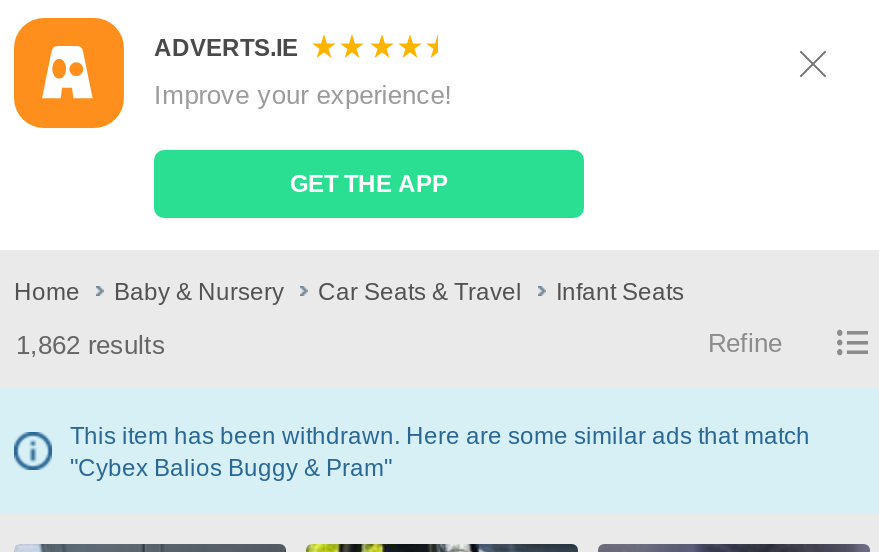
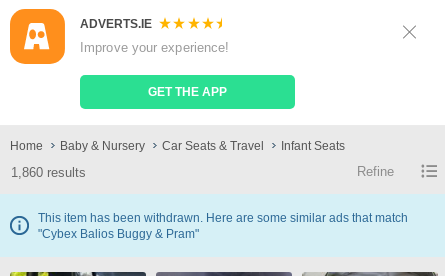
- 1,862 results
+ 1,860 results
